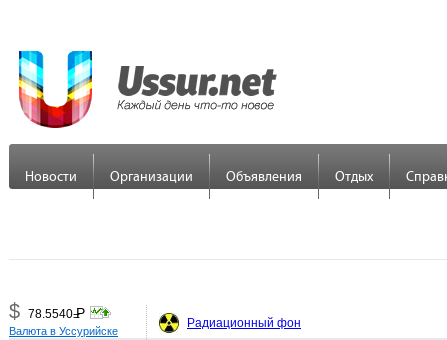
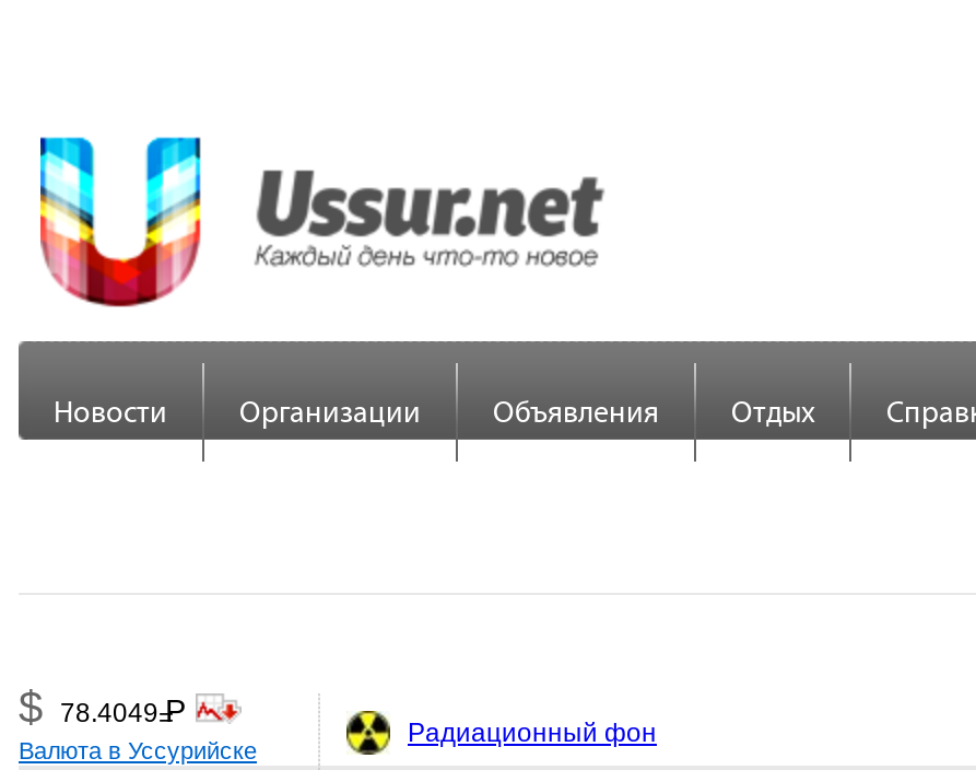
- $ 78.5540= Р
+ $ 78.4049= Р
